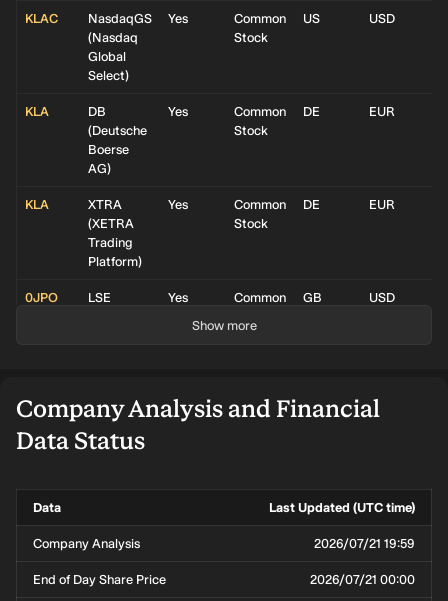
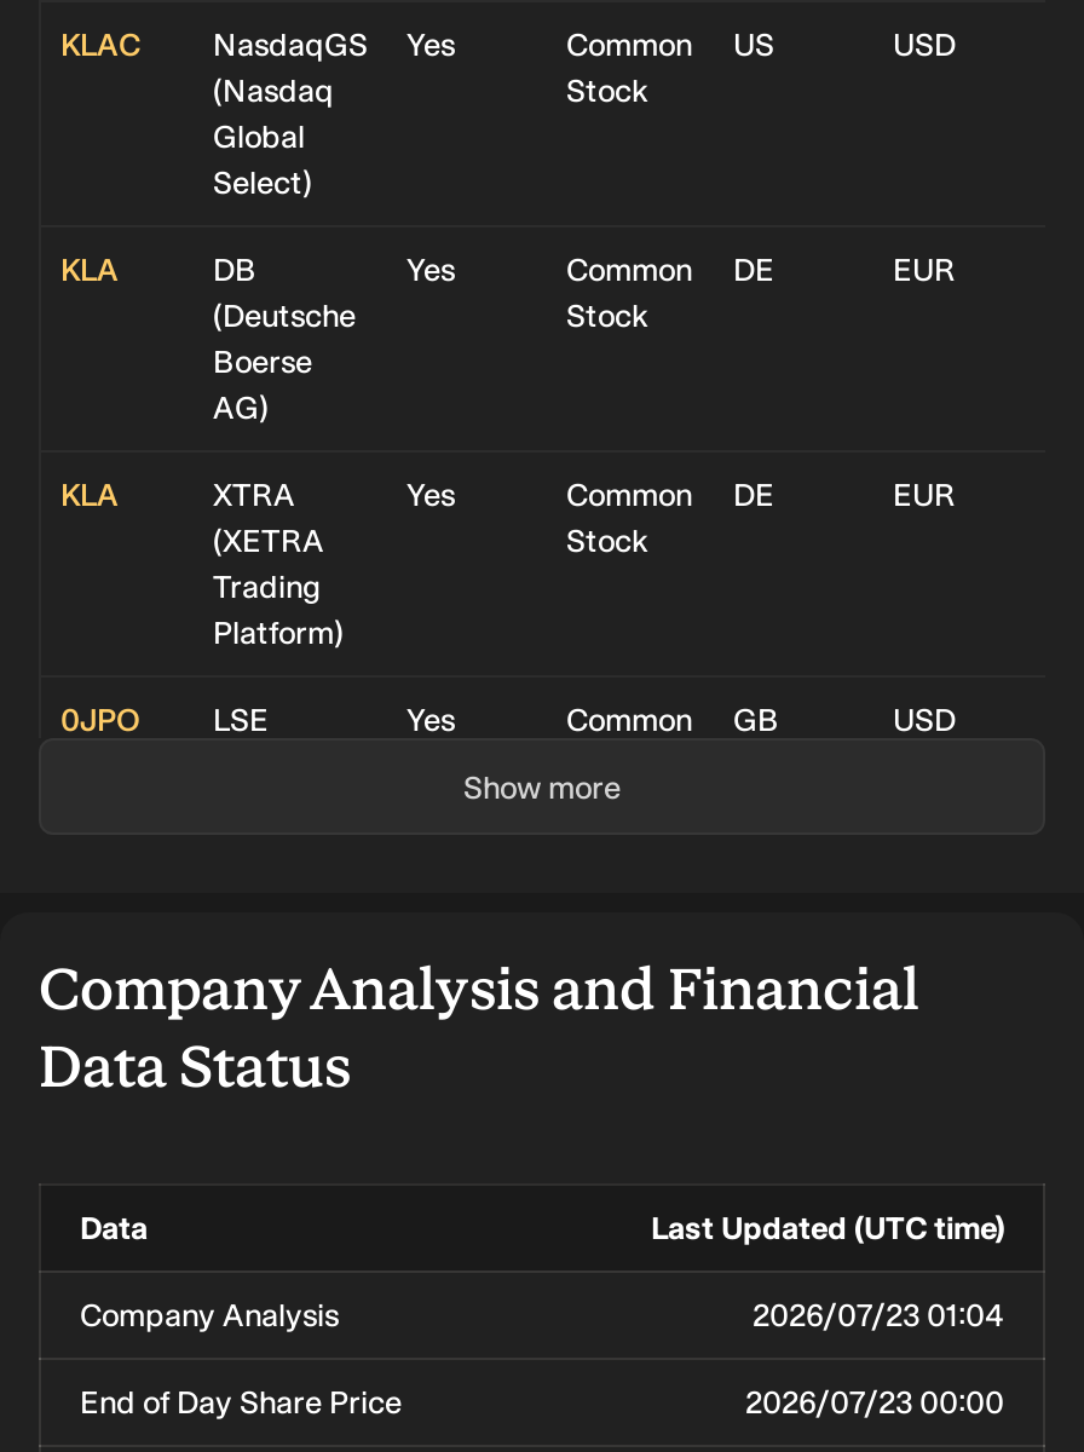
- 2026/07/21 19:59
+ 2026/07/23 01:04

- 2026/07/21 00:00
+ 2026/07/23 00:00
